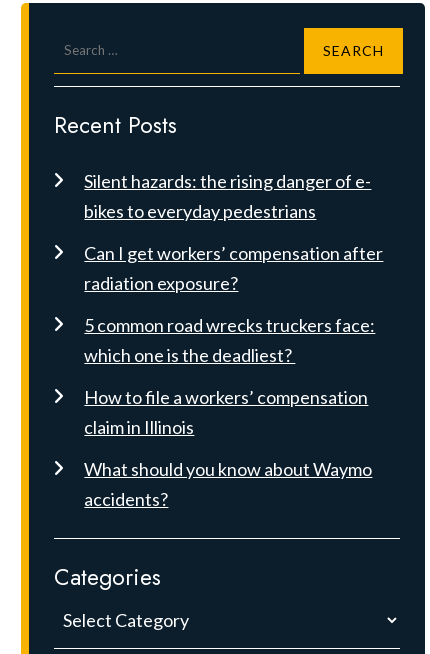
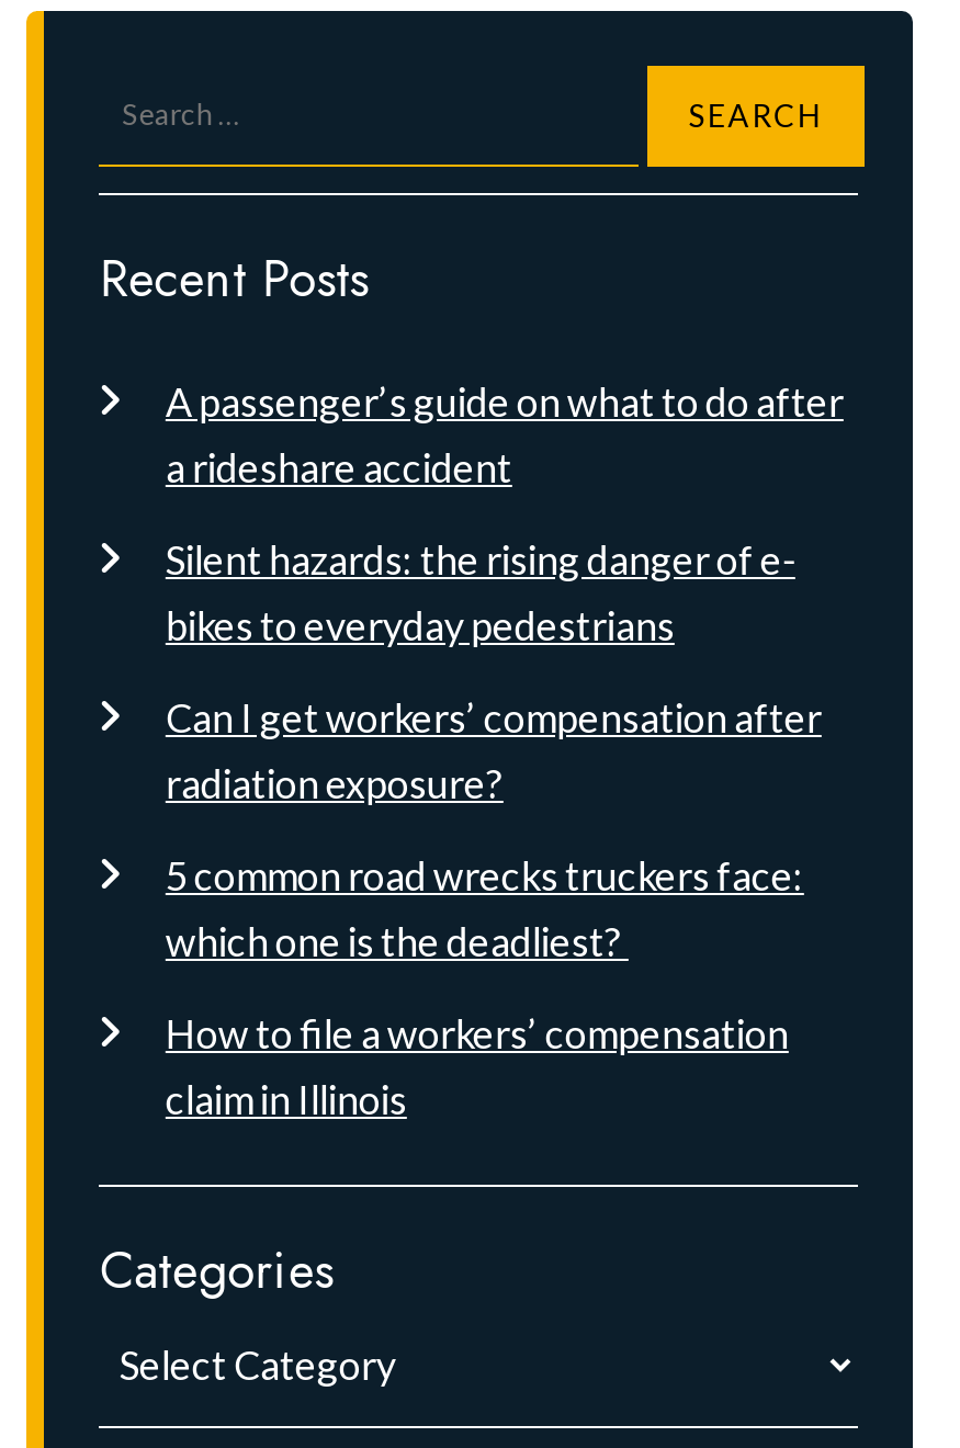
+ A passenger’s guide on what to do after
+ a rideshare accident

moved down: Silent hazards: the rising danger of e- | bikes to everyday pedestrians | Can I get workers’ compensation after | radiation exposure? | 5 common road wrecks truckers face: | which one is the deadliest? | How to file a workers’ compensation | claim in Illinois

- What should you know about Waymo
- accidents?
